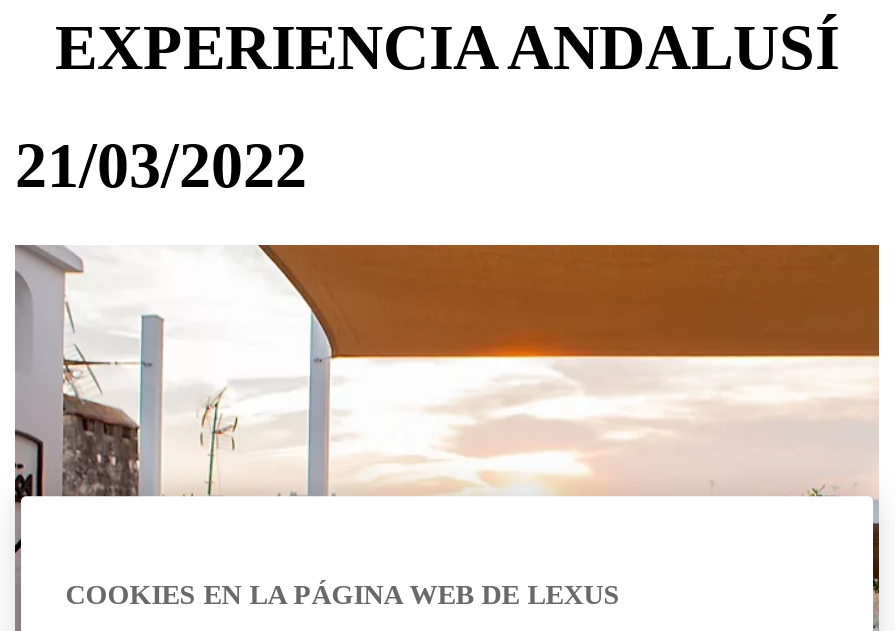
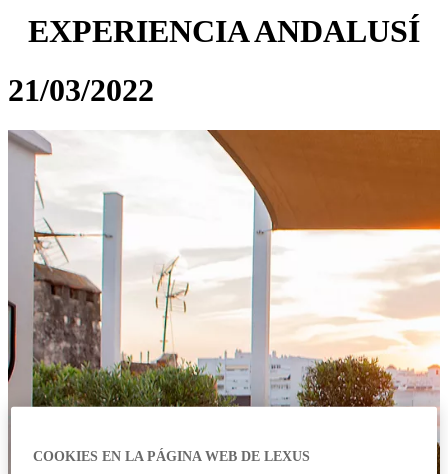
- [image]
+ [image]
